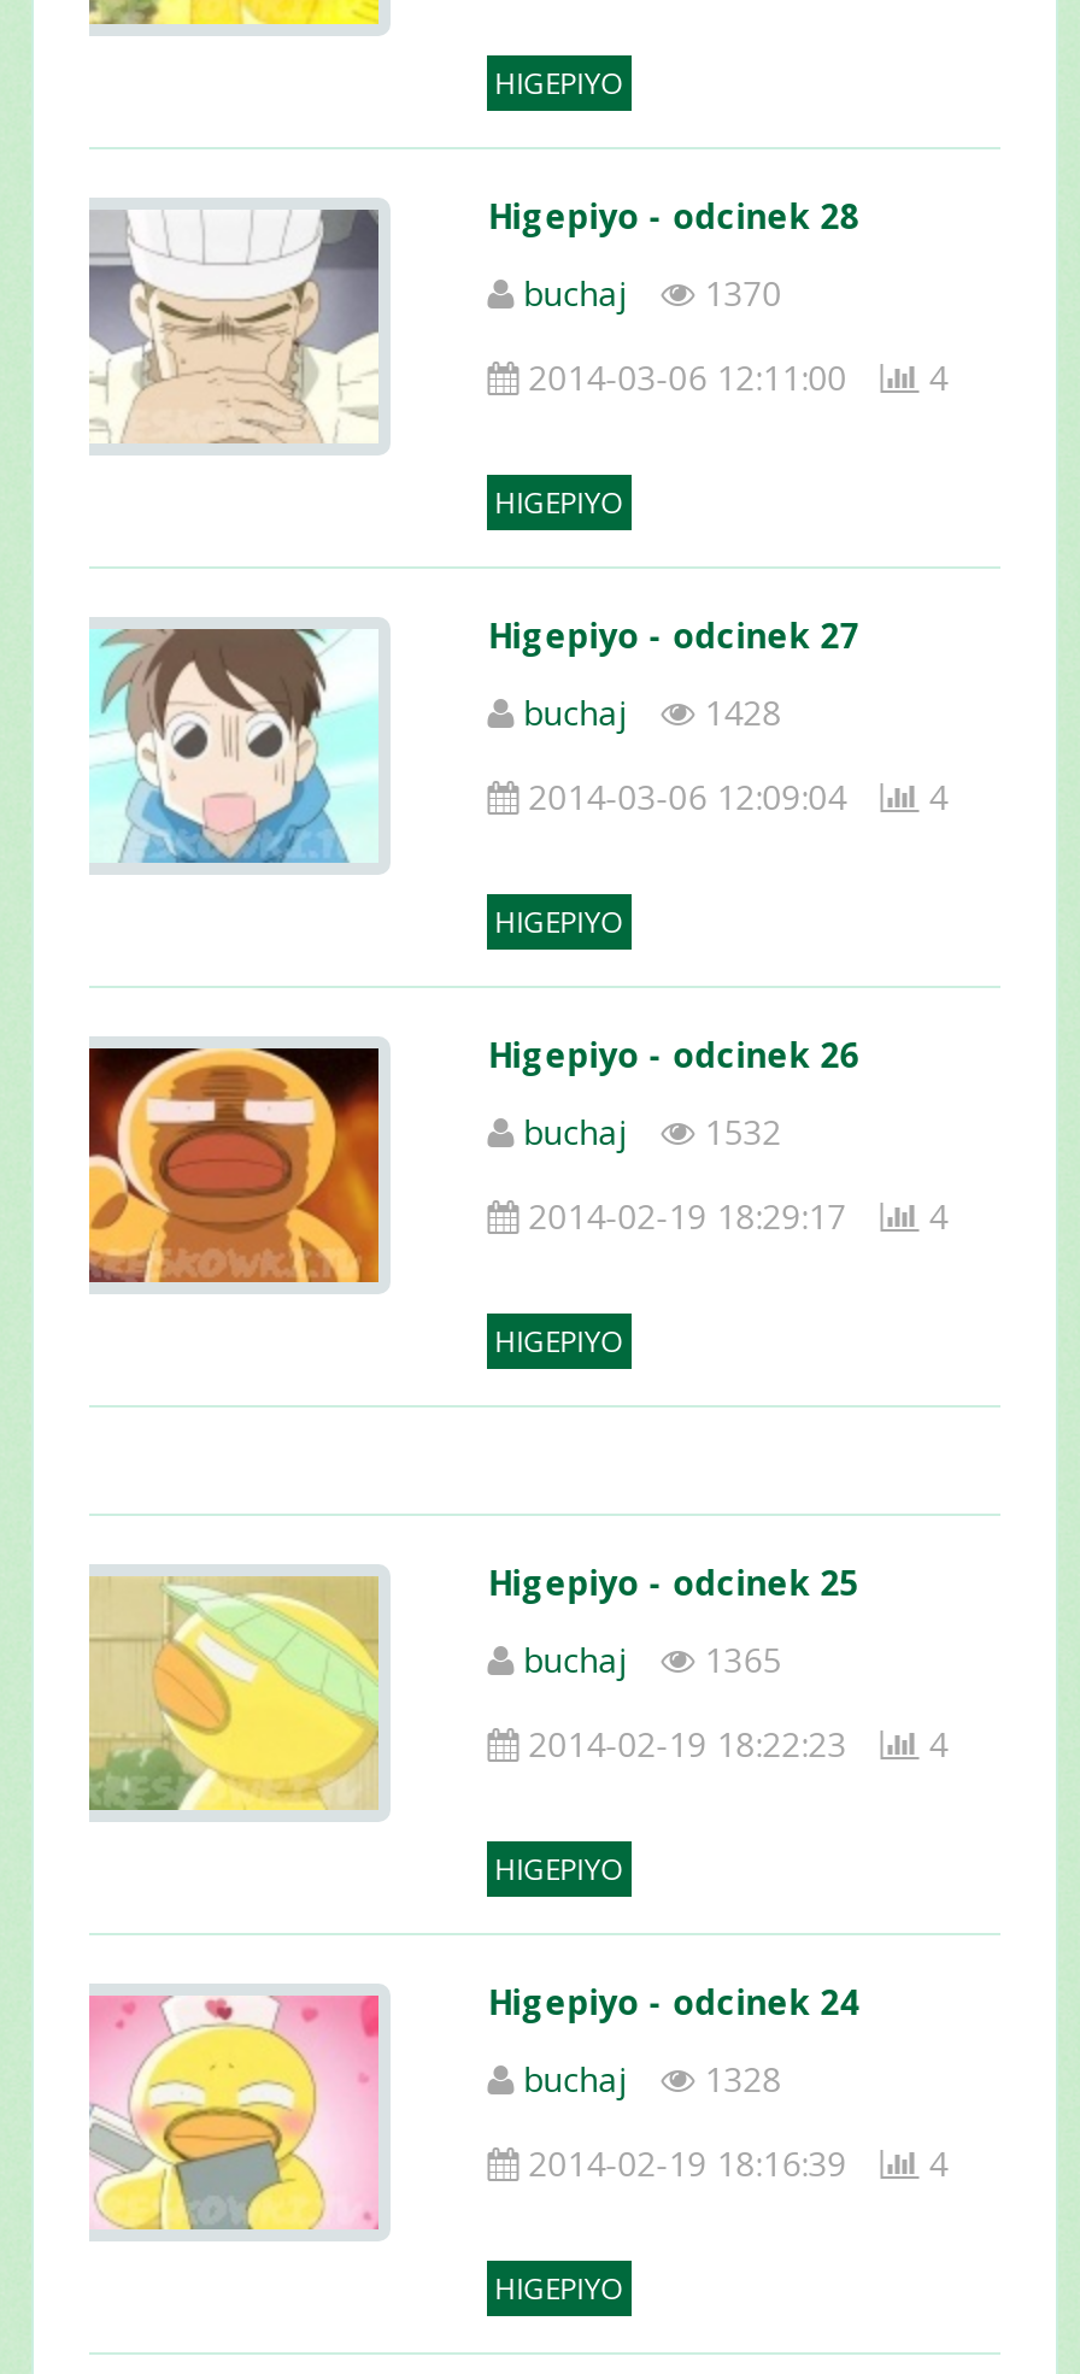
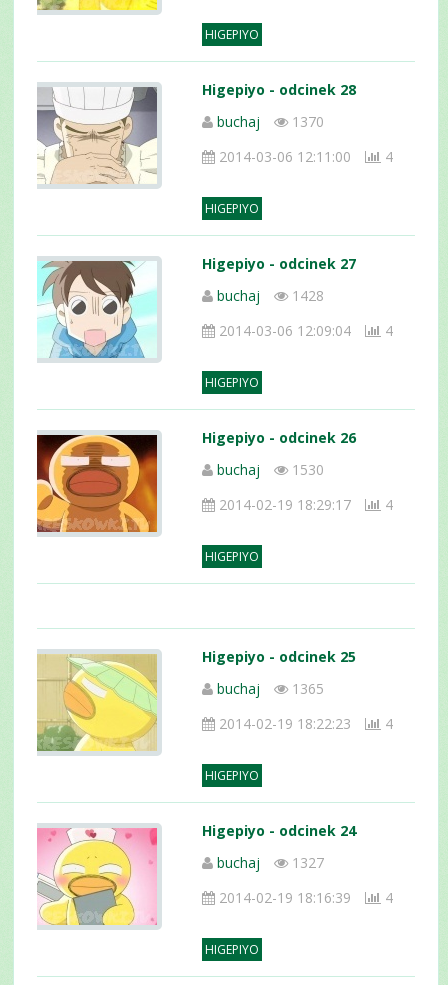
- buchaj 1532
+ buchaj 1530

- buchaj 1328
+ buchaj 1327
